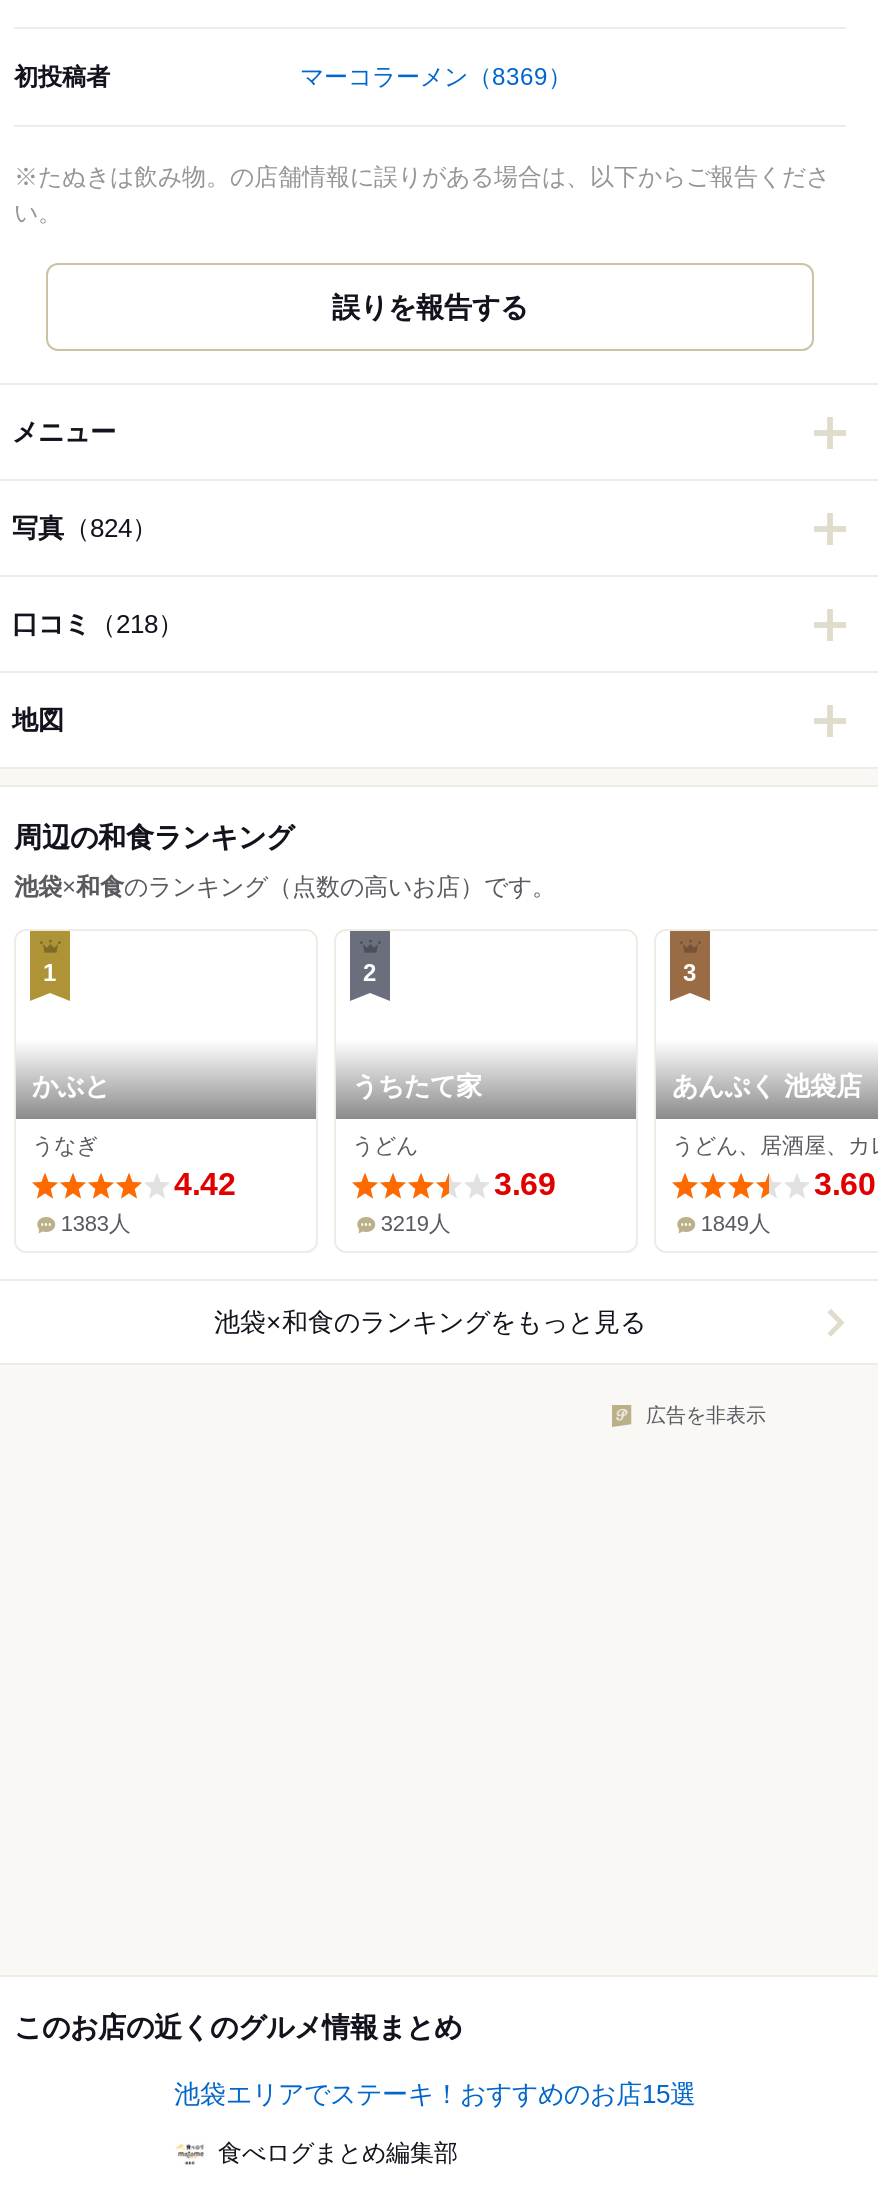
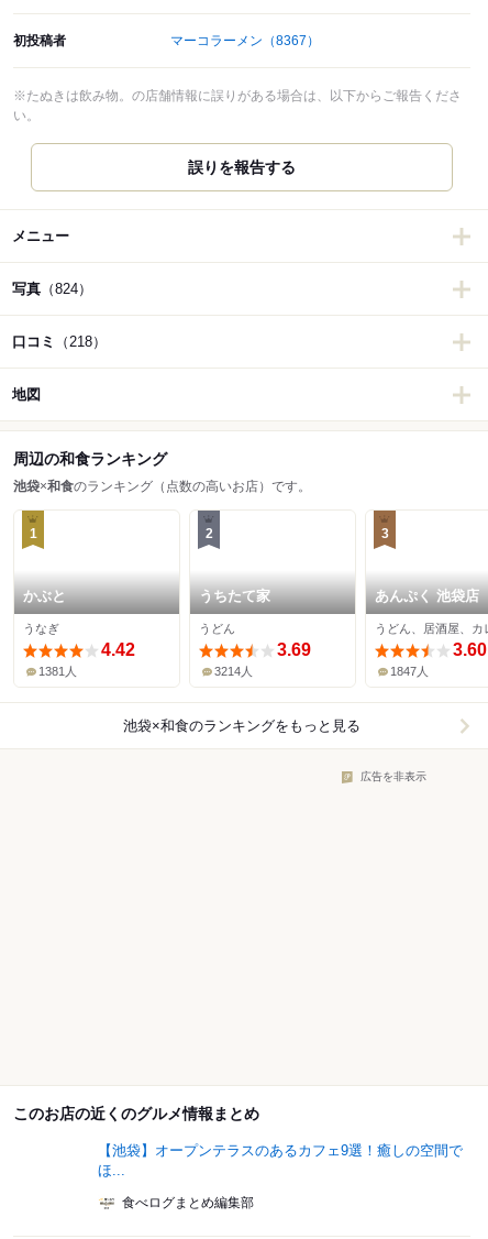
- マーコラーメン（8369）
+ マーコラーメン（8367）

- 1383人
+ 1381人

- 3219人
+ 3214人

- 1849人
+ 1847人

- 池袋エリアでステーキ！おすすめのお店15選
+ 【池袋】オープンテラスのあるカフェ9選！癒しの空間で
+ ほ...
